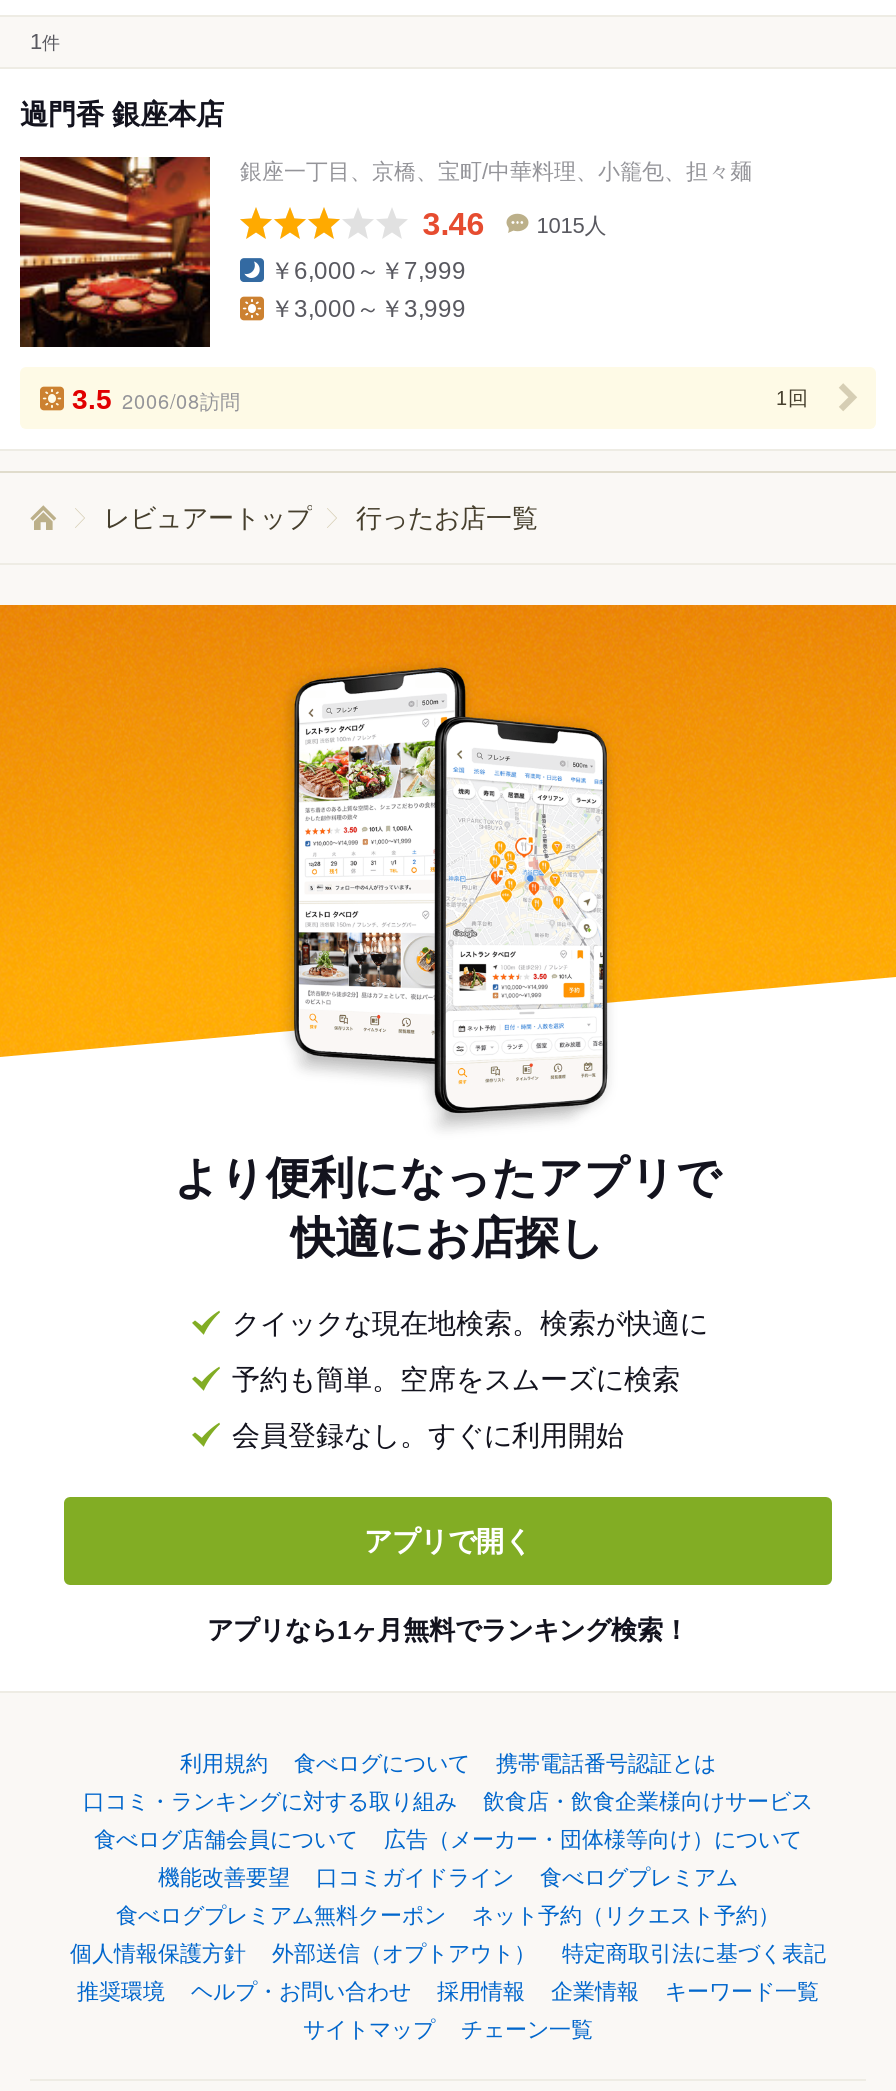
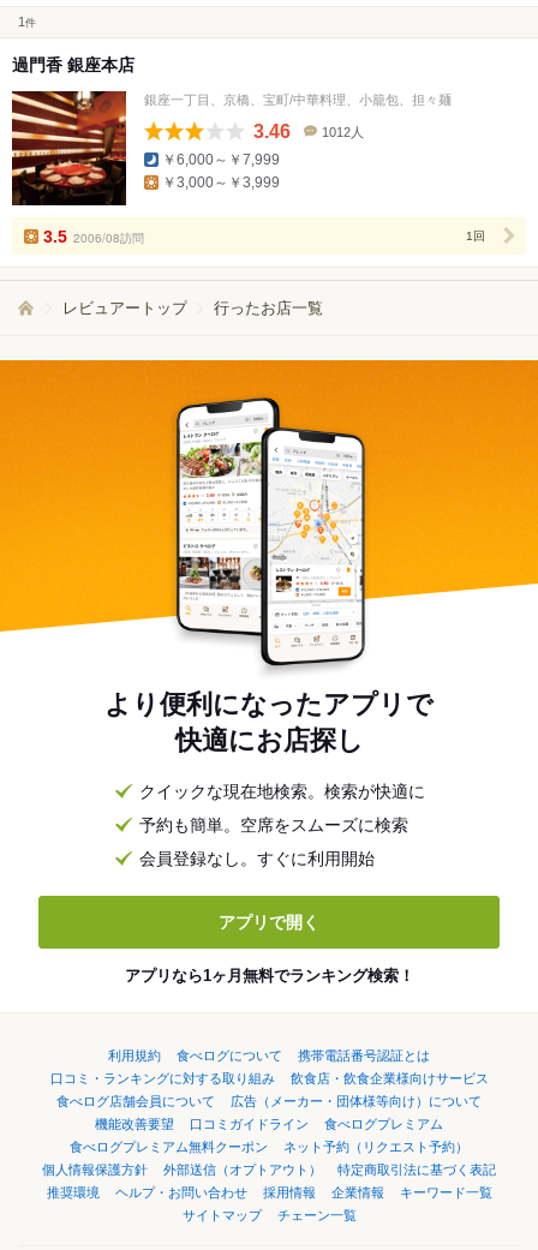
- 1015人
+ 1012人
